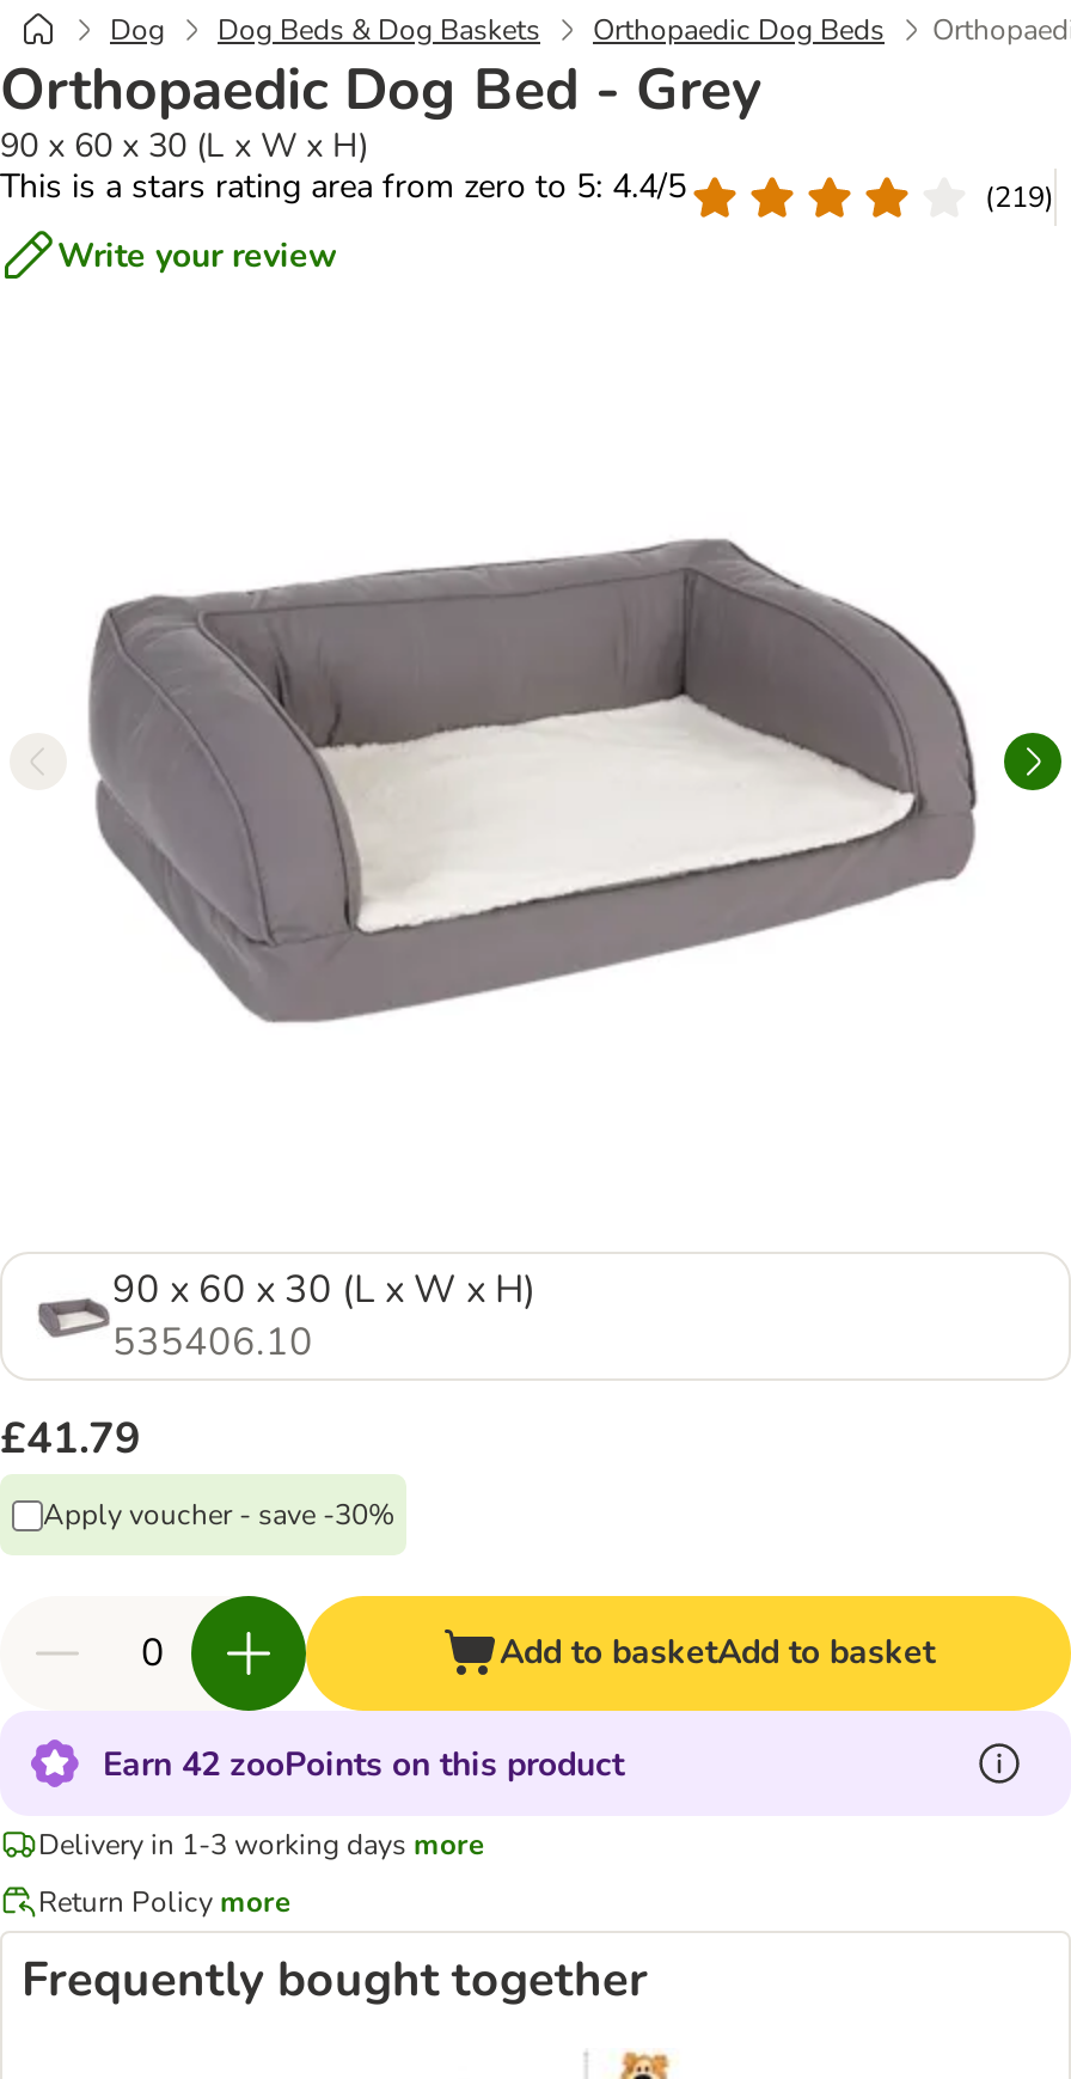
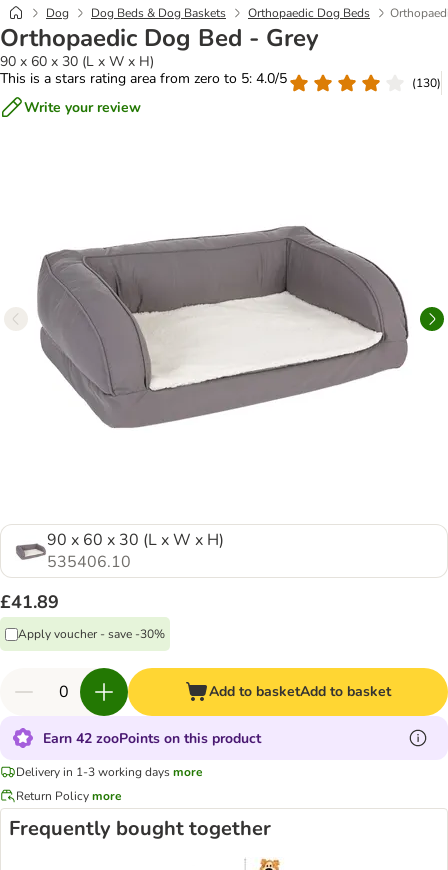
- This is a stars rating area from zero to 5: 4.4/5
+ This is a stars rating area from zero to 5: 4.0/5

- (219)
+ (130)

- £41.79
+ £41.89
